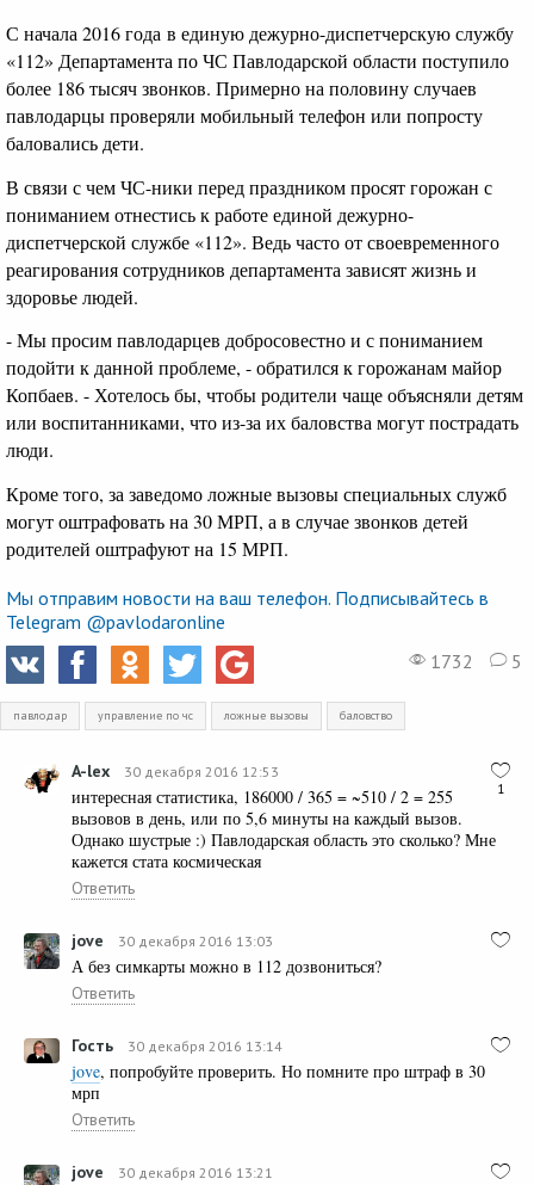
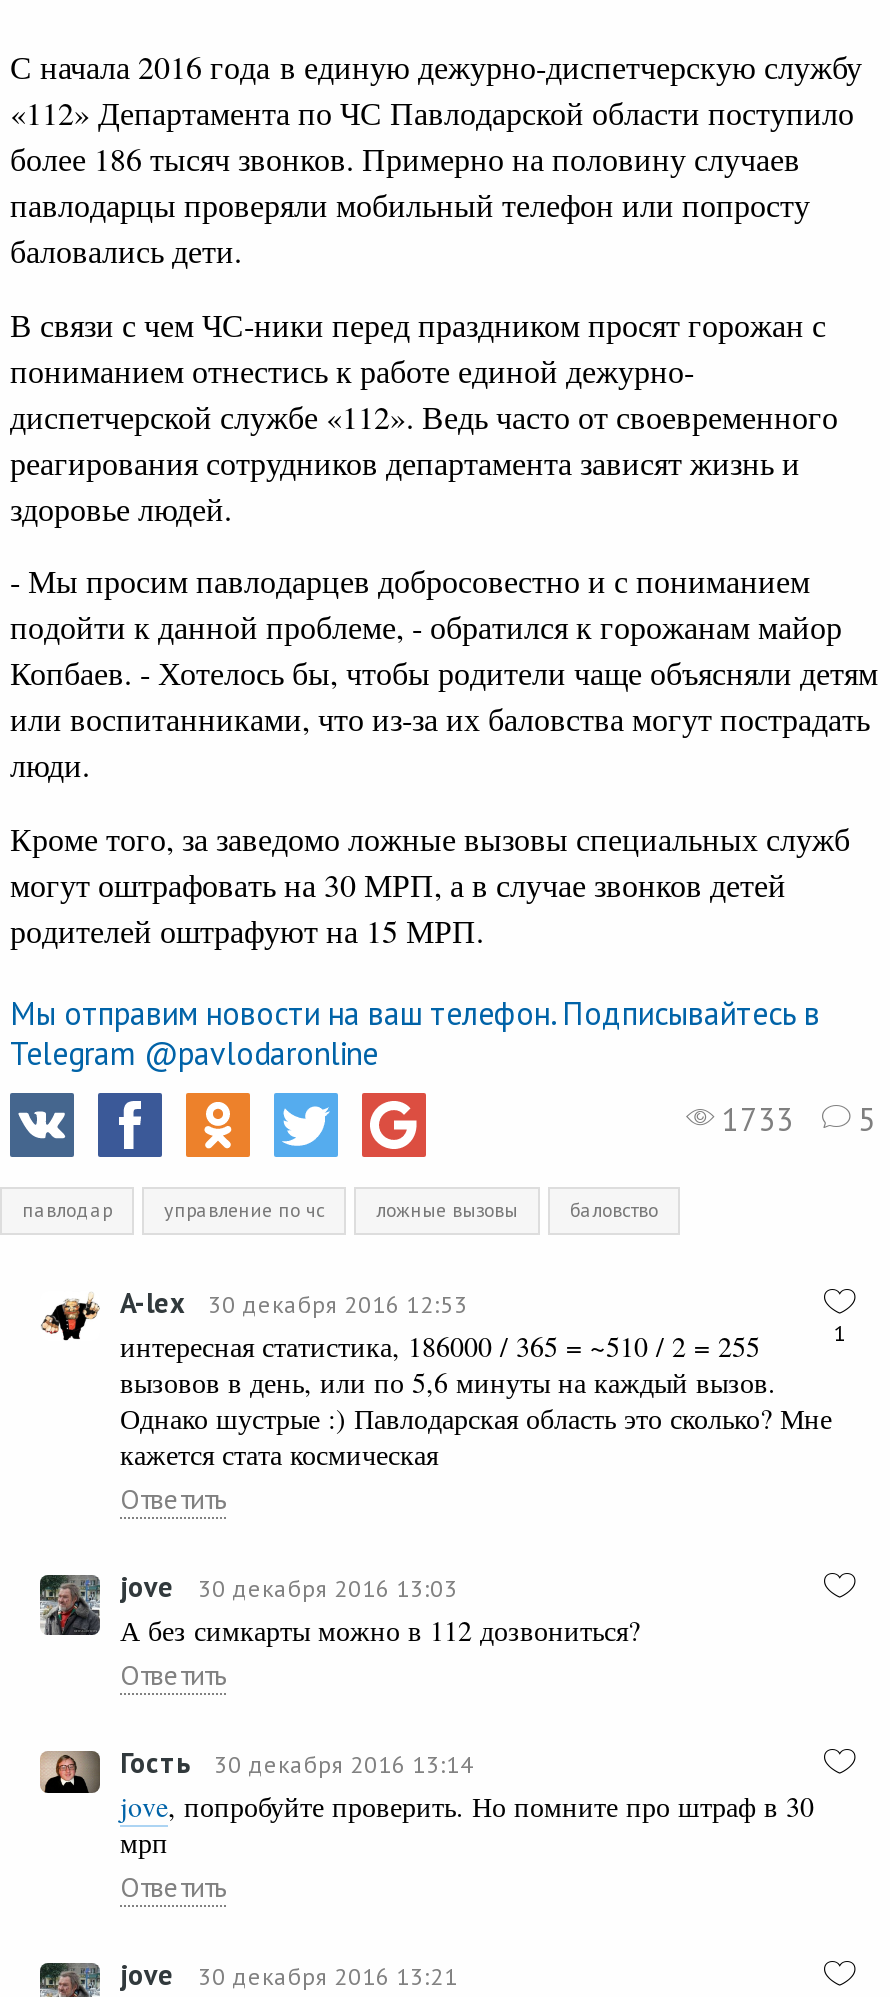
- 1732 5
+ 1733 5
